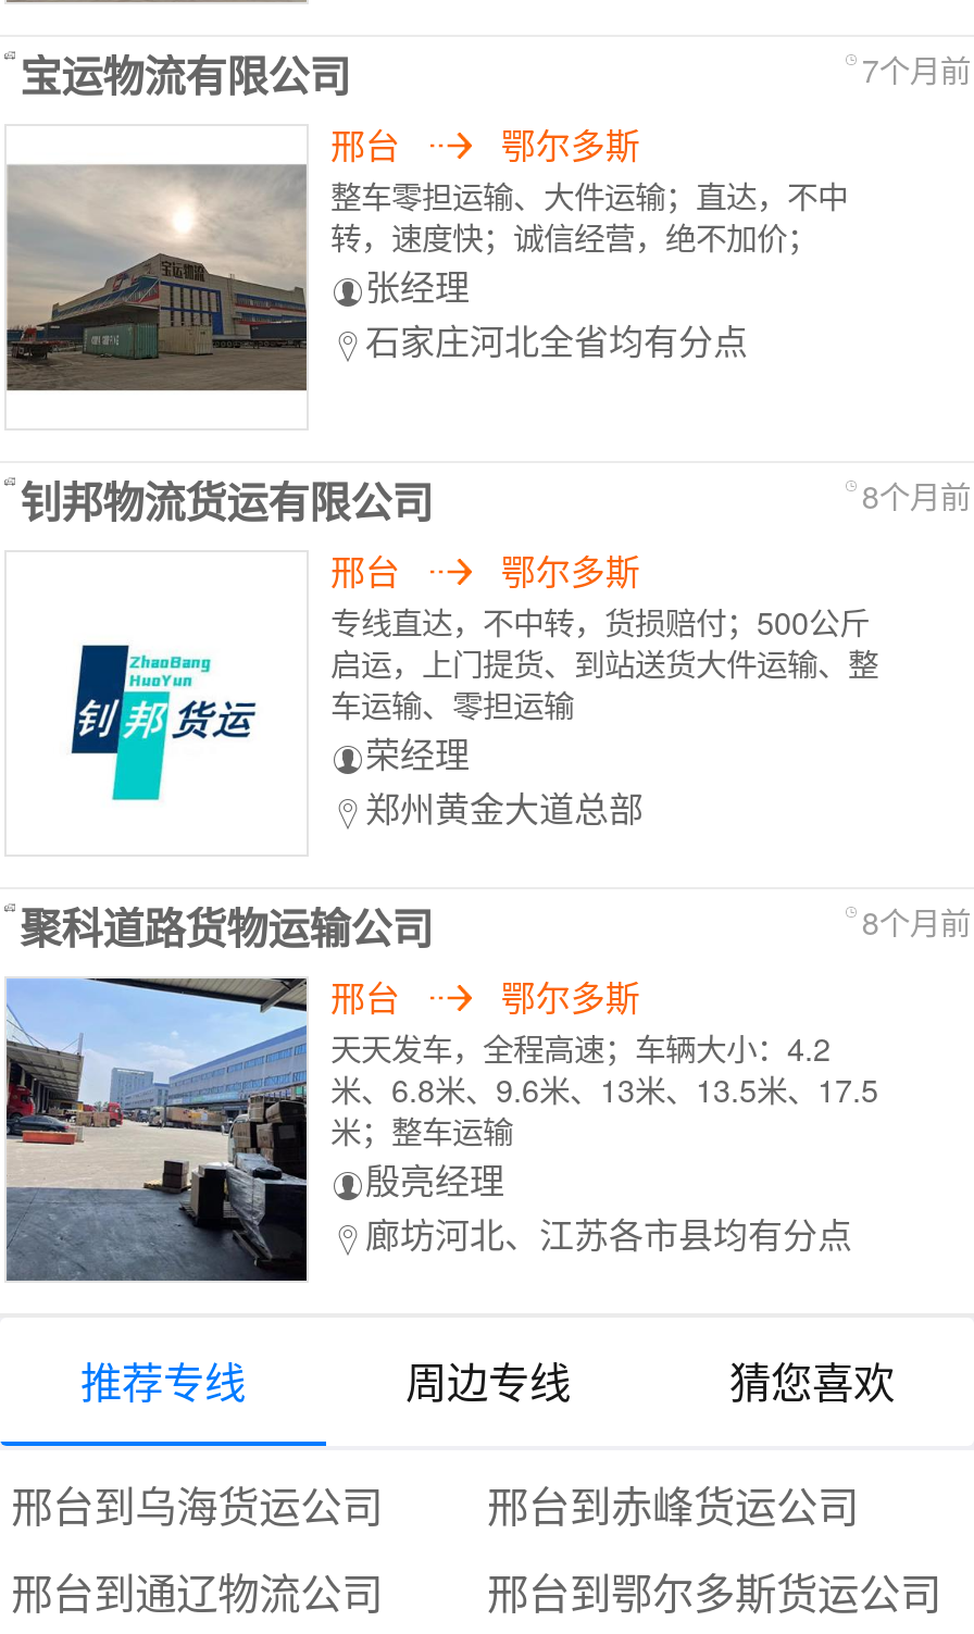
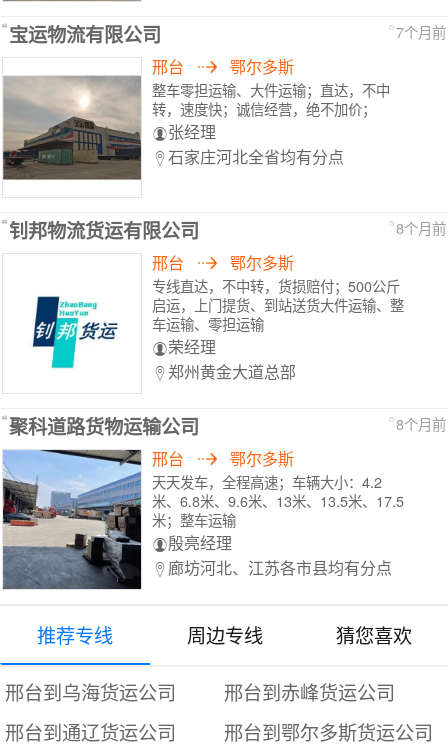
- 邢台到通辽物流公司
+ 邢台到通辽货运公司
